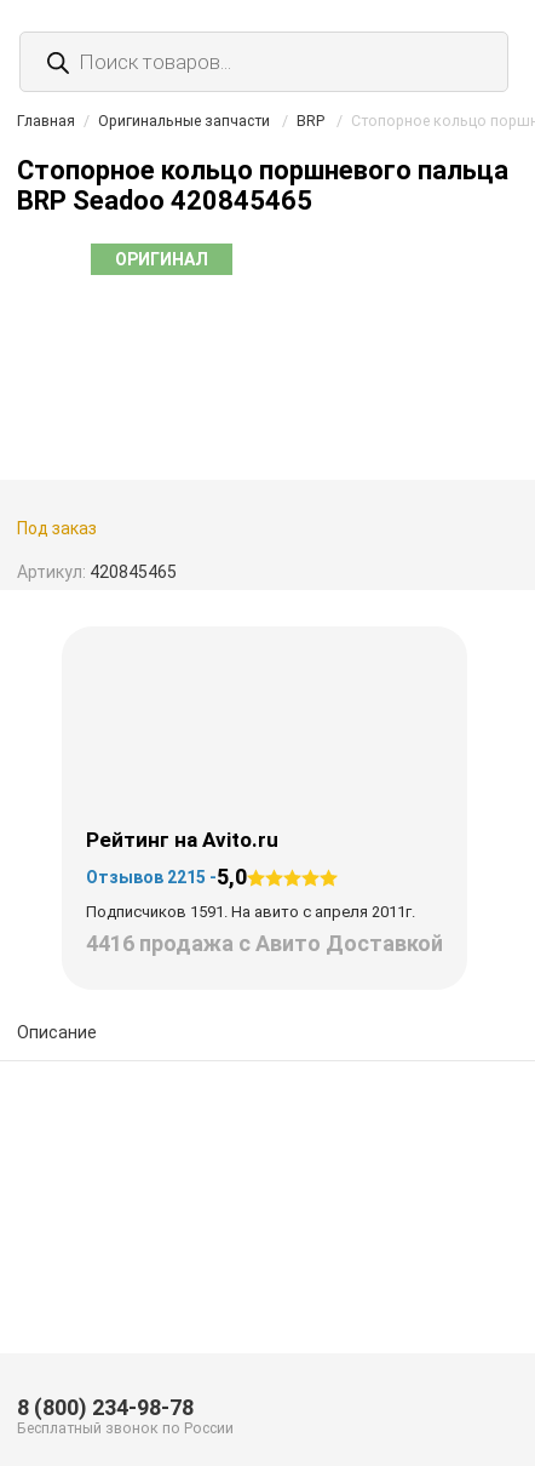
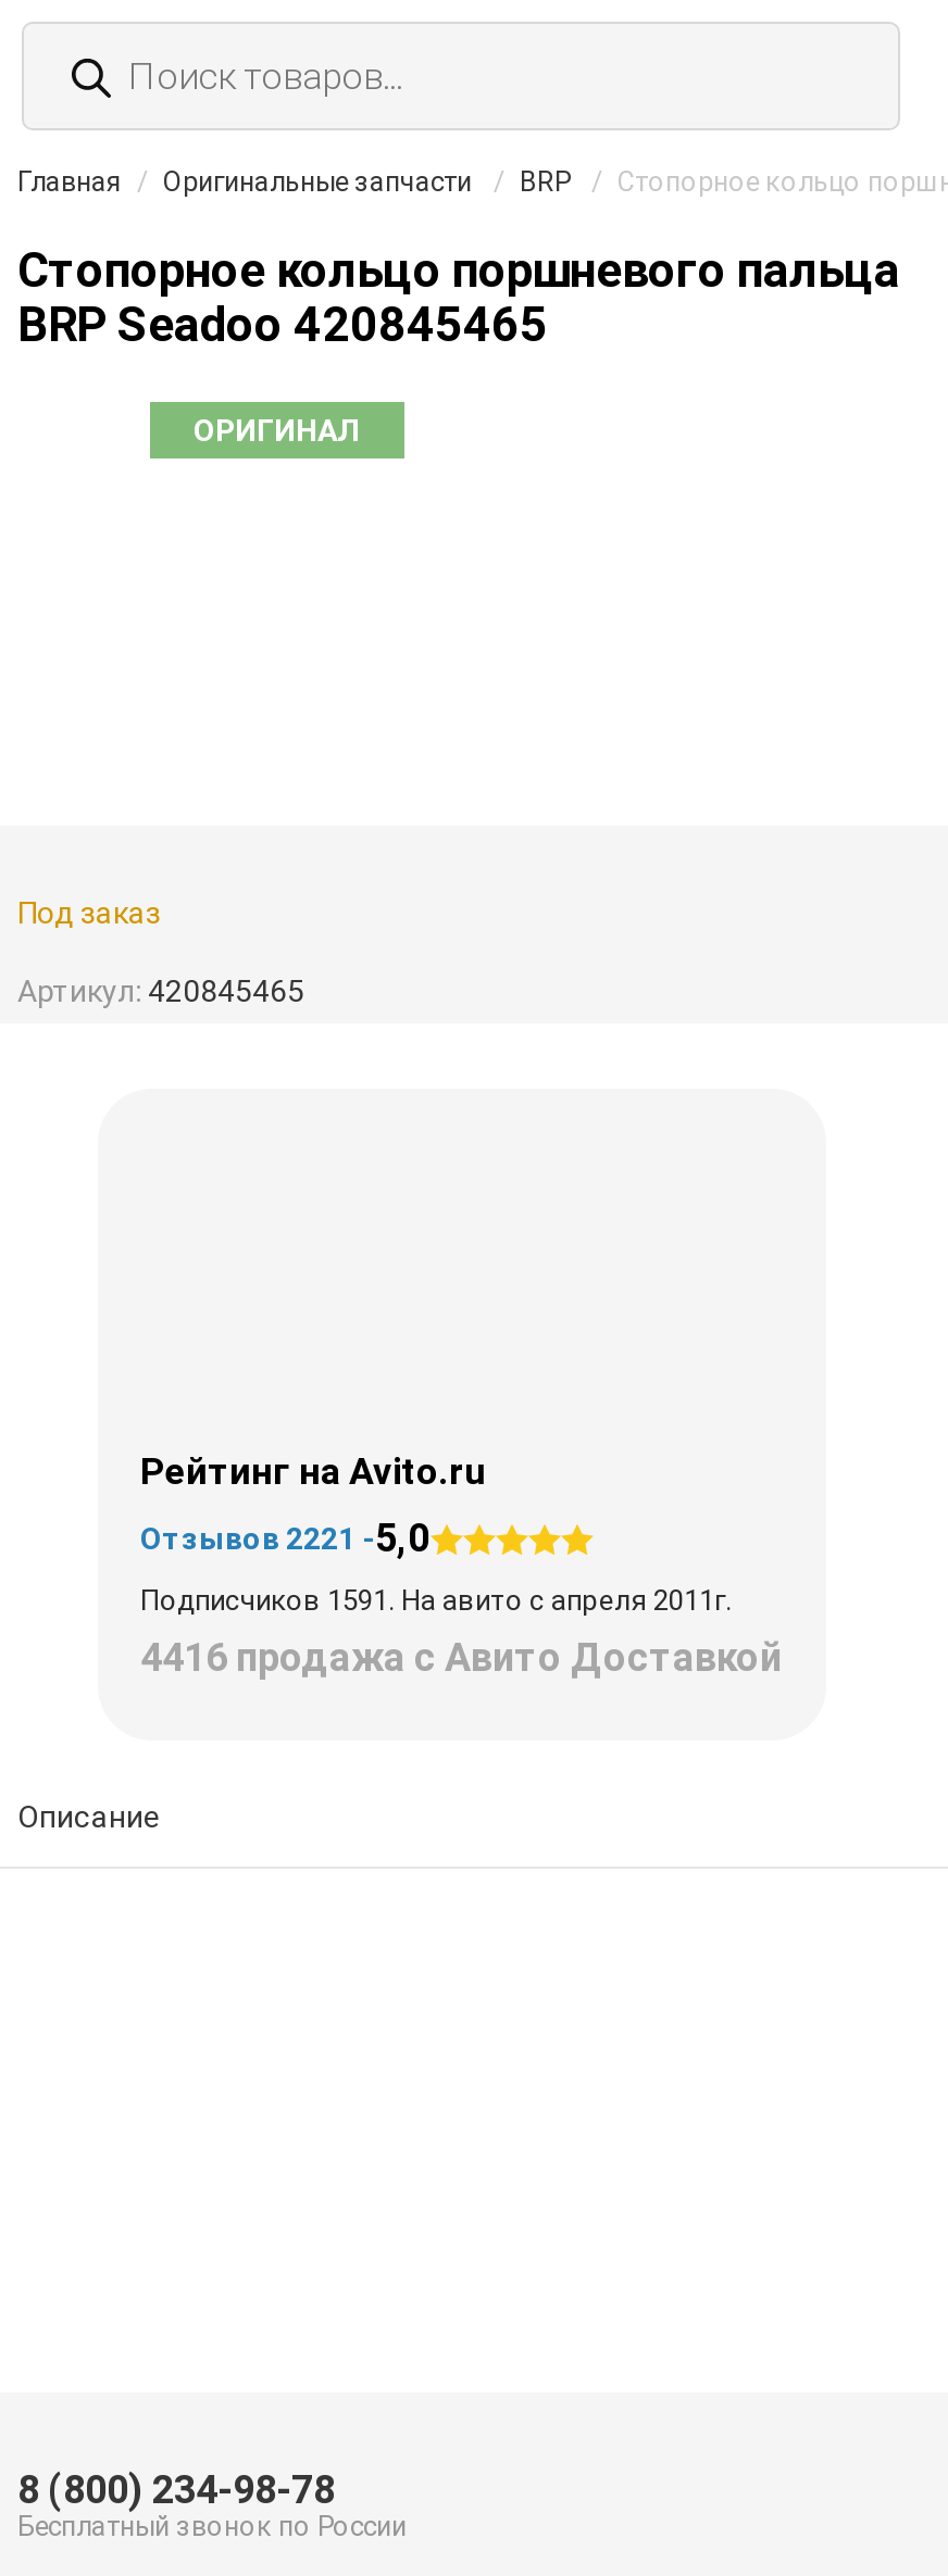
- Отзывов 2215 -5,0
+ Отзывов 2221 -5,0
